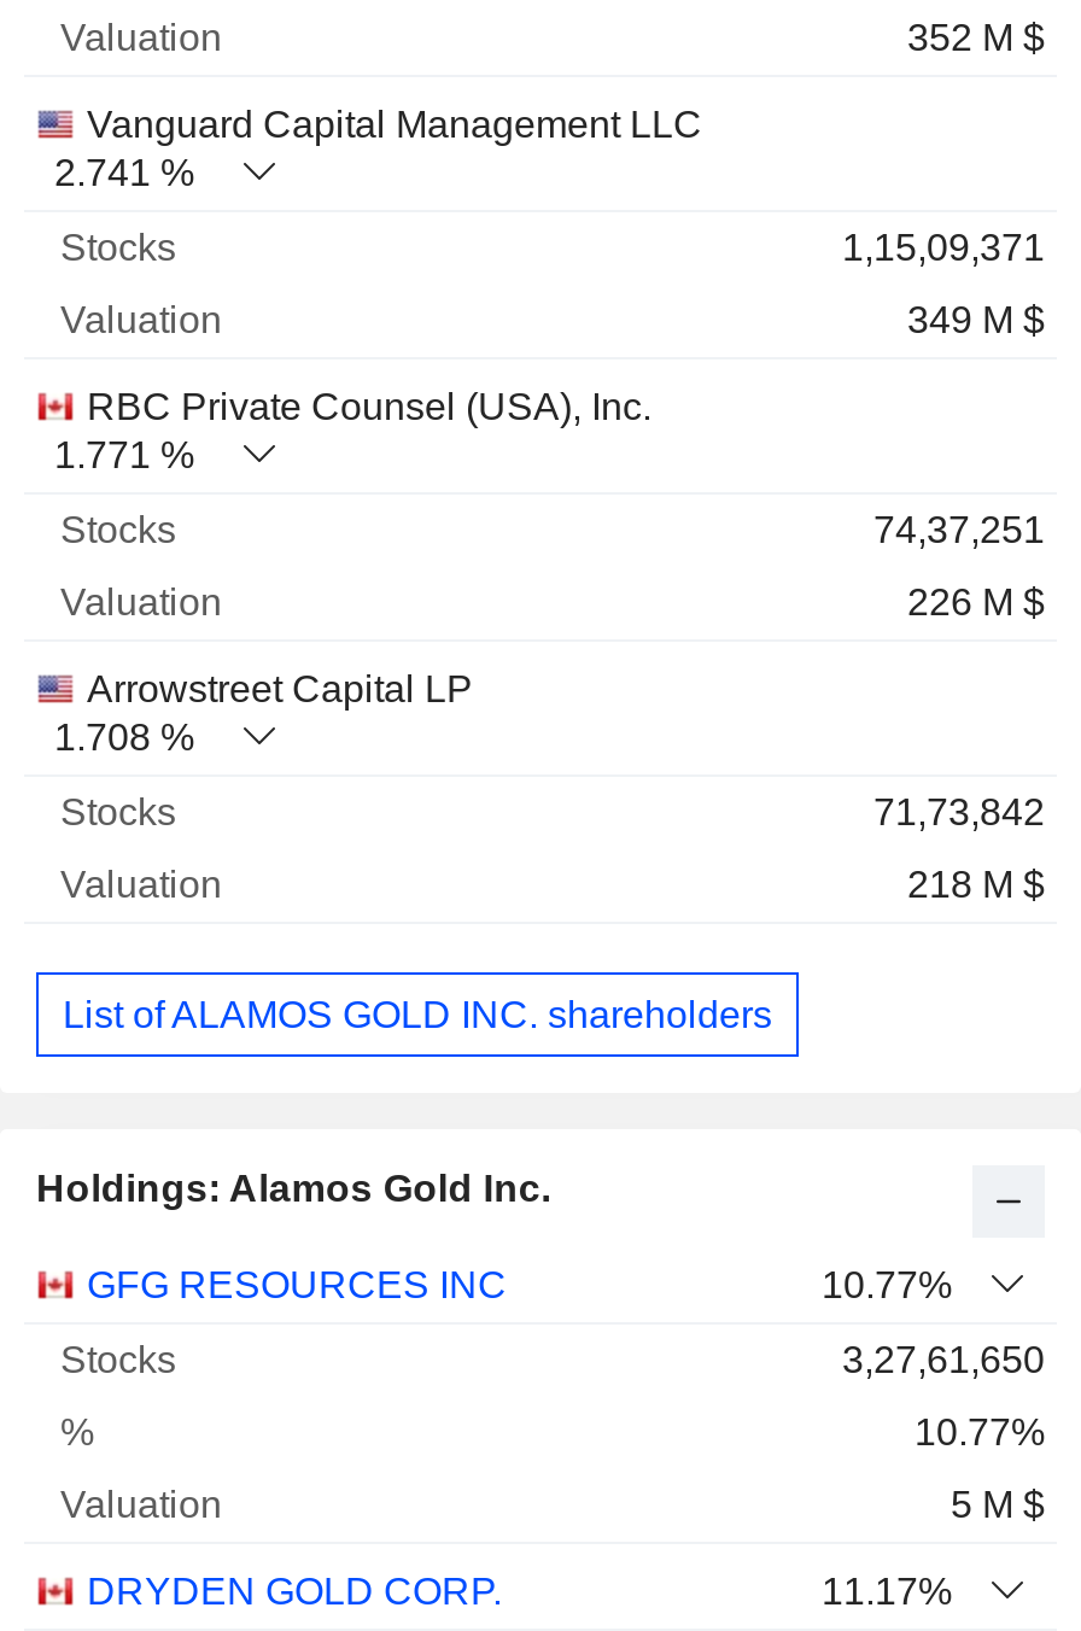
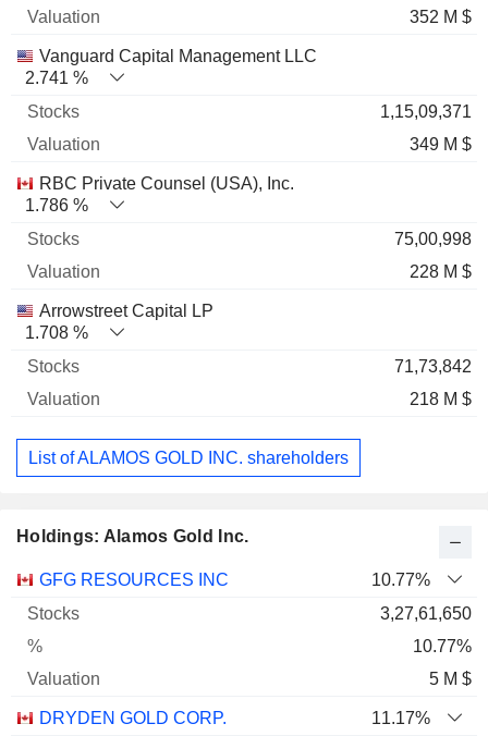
- 1.771 %
+ 1.786 %

- 74,37,251
+ 75,00,998

- 226 M $
+ 228 M $
